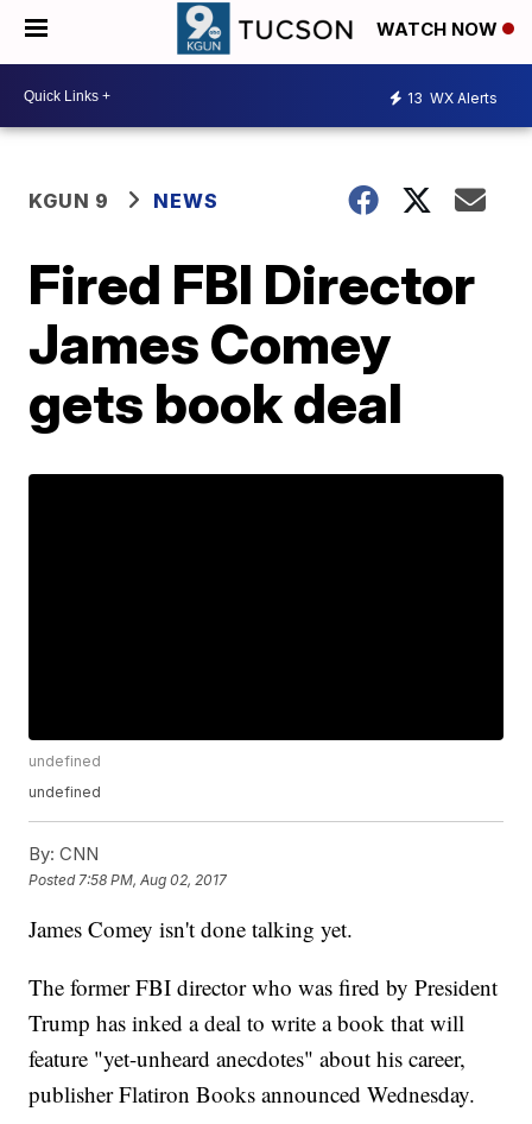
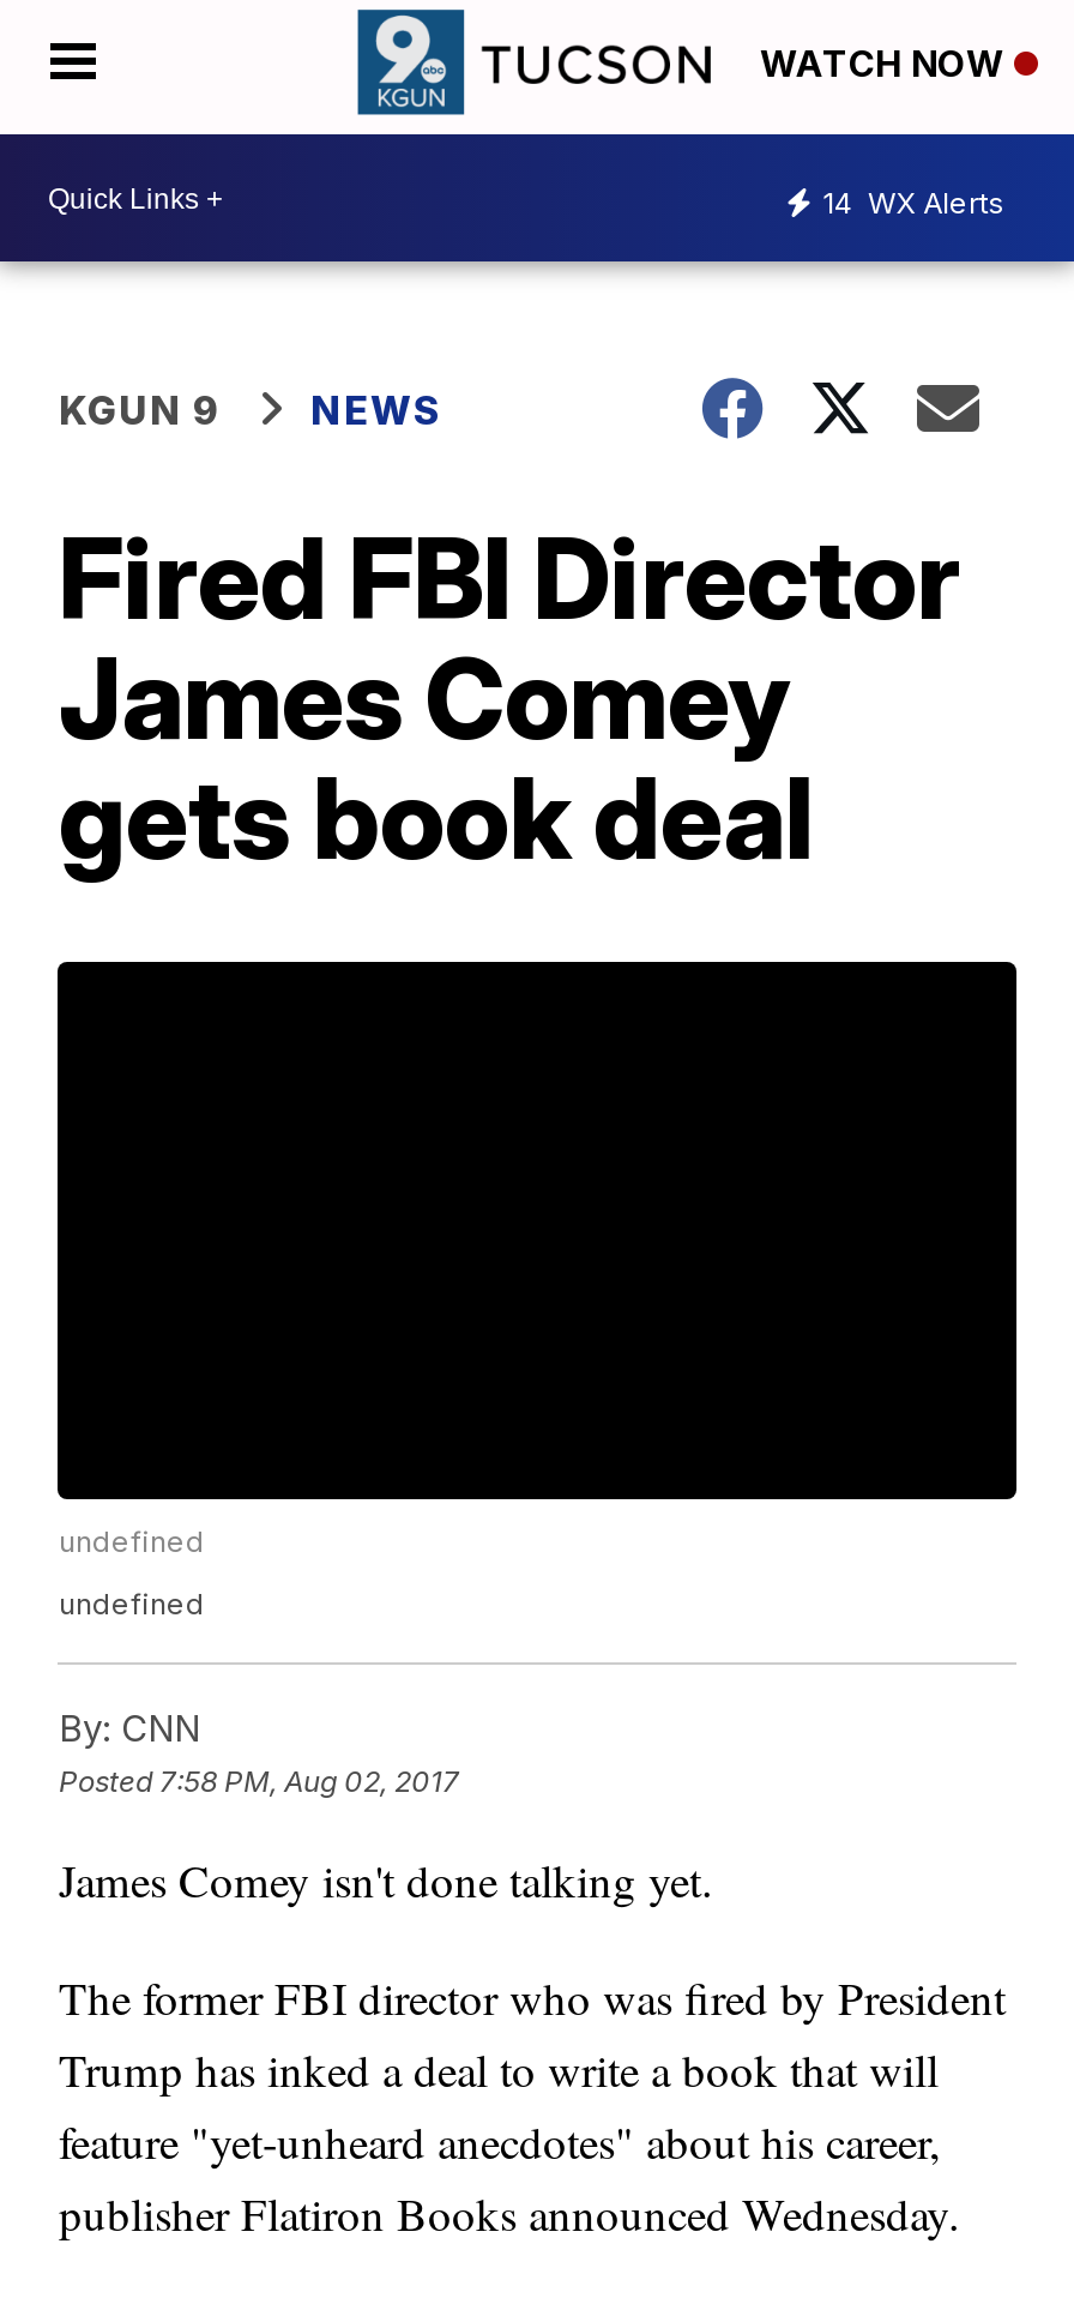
- 13 WX Alerts
+ 14 WX Alerts
